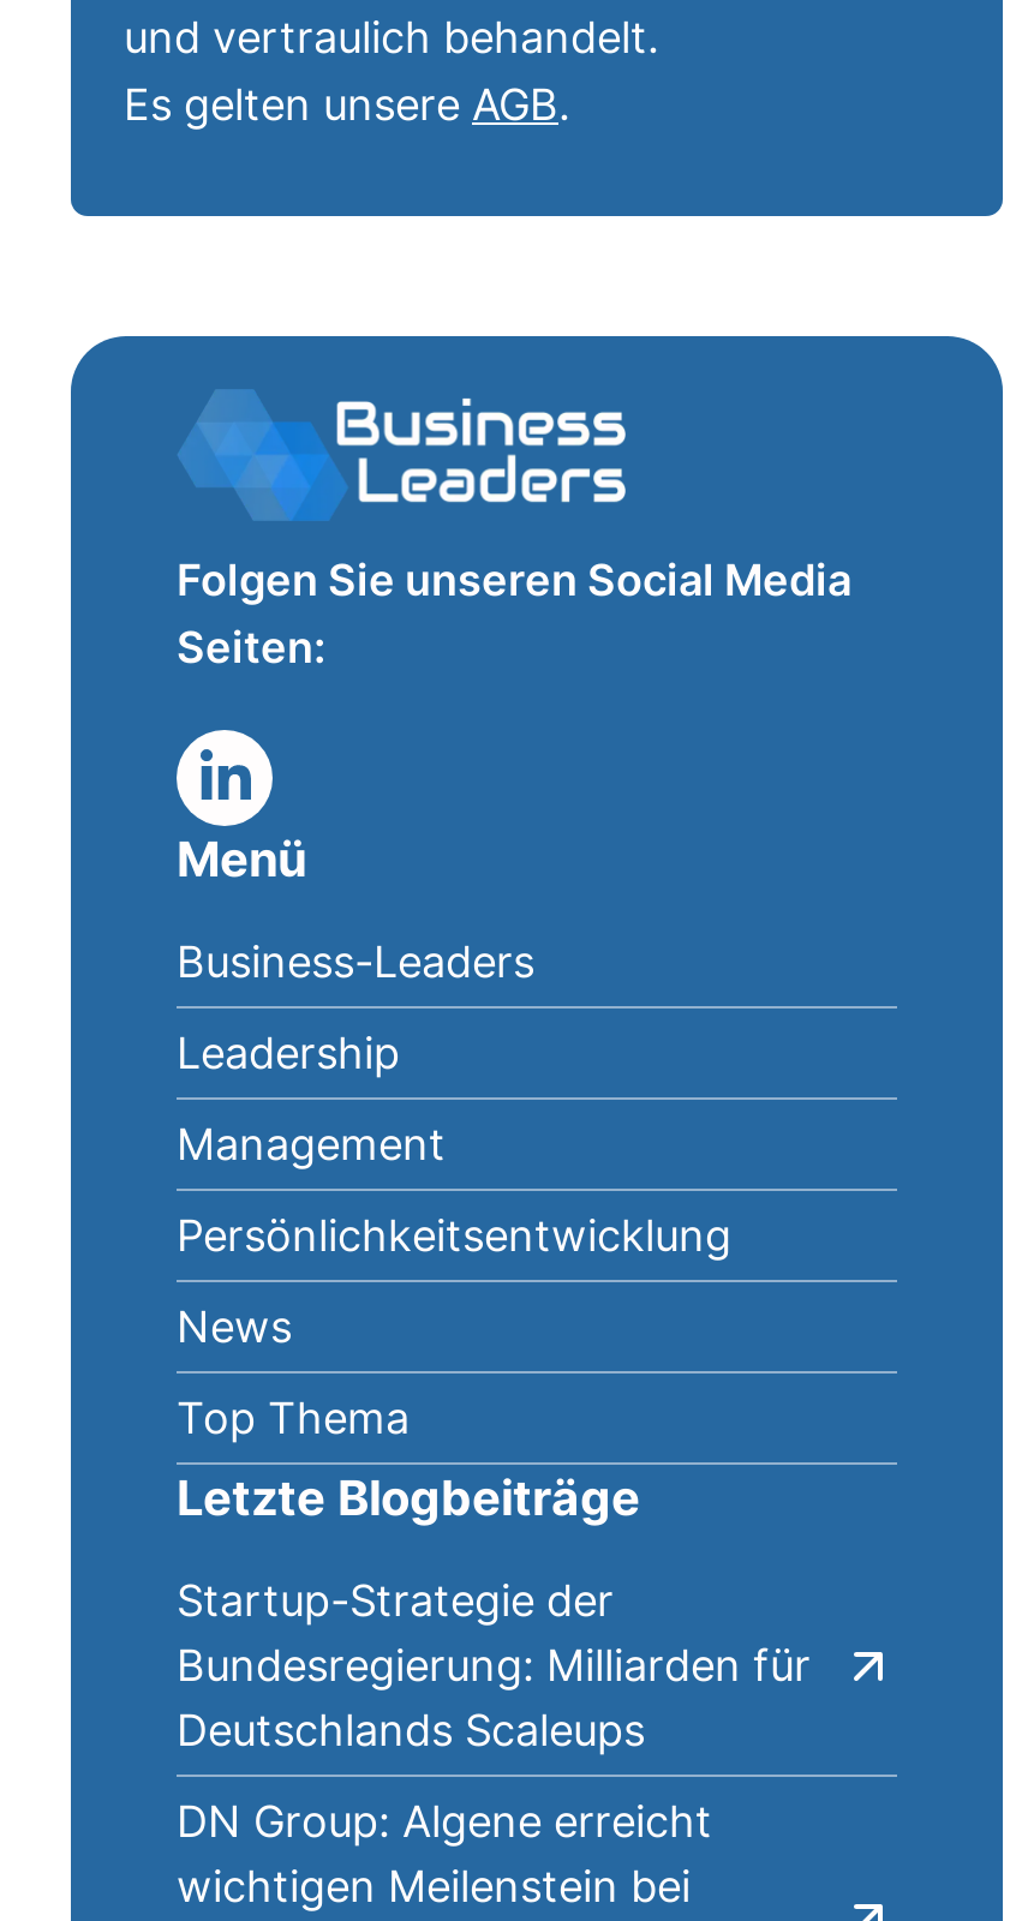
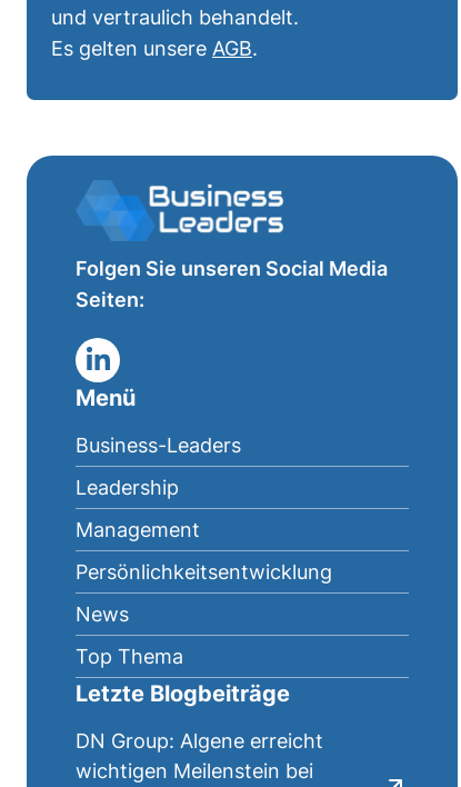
- Startup-Strategie der
- Bundesregierung: Milliarden für
- Deutschlands Scaleups
